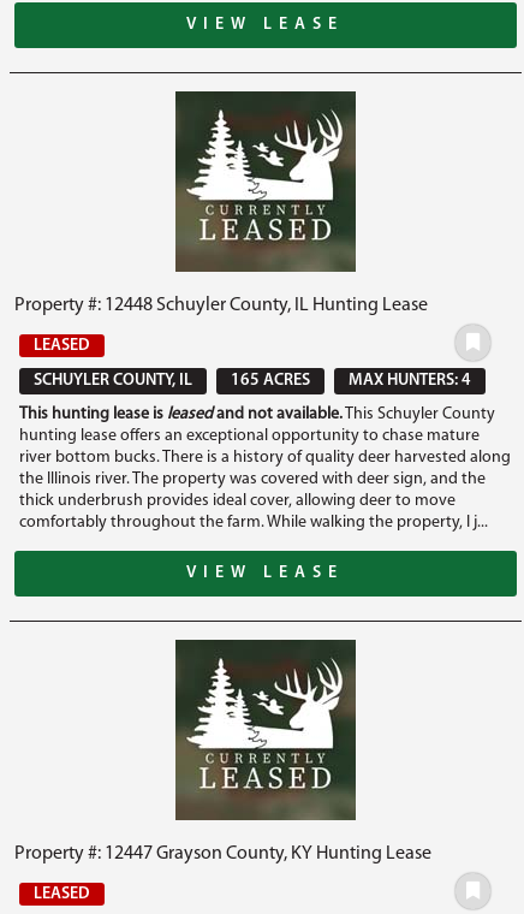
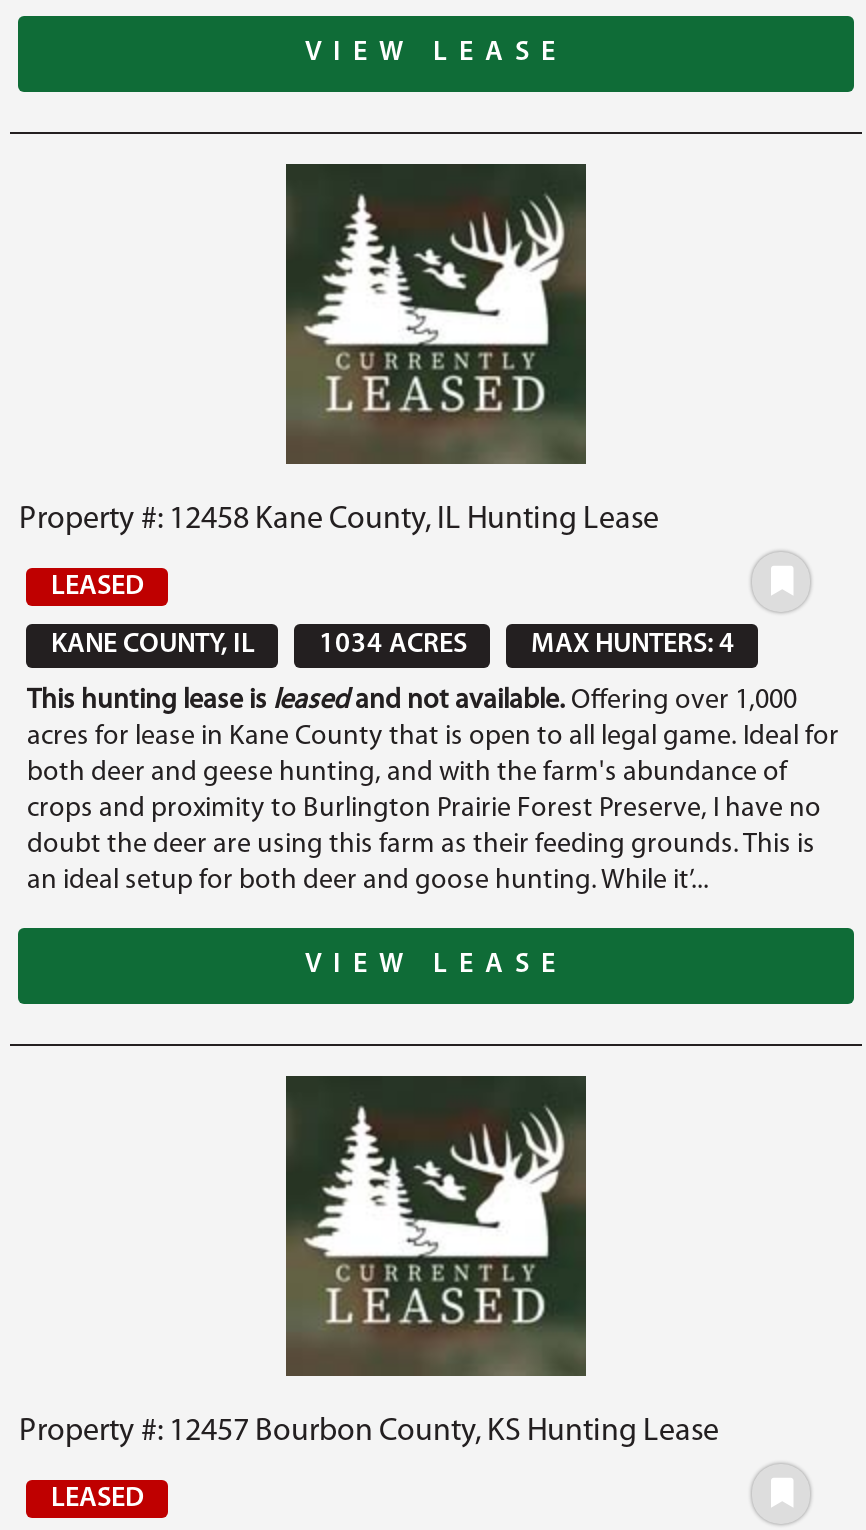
- Property #: 12448 Schuyler County, IL Hunting Lease
+ Property #: 12458 Kane County, IL Hunting Lease

- SCHUYLER COUNTY, IL
+ KANE COUNTY, IL

- 165 ACRES
+ 1034 ACRES

- This hunting lease is leasedand not available. This Schuyler County
- hunting lease offers an exceptional opportunity to chase mature
- river bottom bucks. There is a history of quality deer harvested along
- the Illinois river. The property was covered with deer sign, and the
- thick underbrush provides ideal cover, allowing deer to move
- comfortably throughout the farm. While walking the property, I j...
+ This hunting lease is leasedand not available. Offering over 1,000
+ acres for lease in Kane County that is open to all legal game. Ideal for
+ both deer and geese hunting, and with the farm's abundance of
+ crops and proximity to Burlington Prairie Forest Preserve, I have no
+ doubt the deer are using this farm as their feeding grounds. This is
+ an ideal setup for both deer and goose hunting. While it’...

- Property #: 12447 Grayson County, KY Hunting Lease
+ Property #: 12457 Bourbon County, KS Hunting Lease
